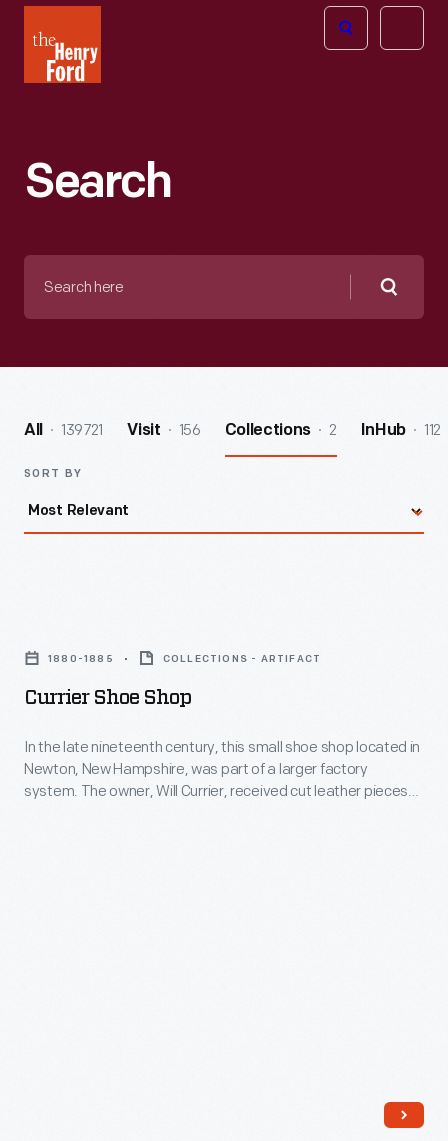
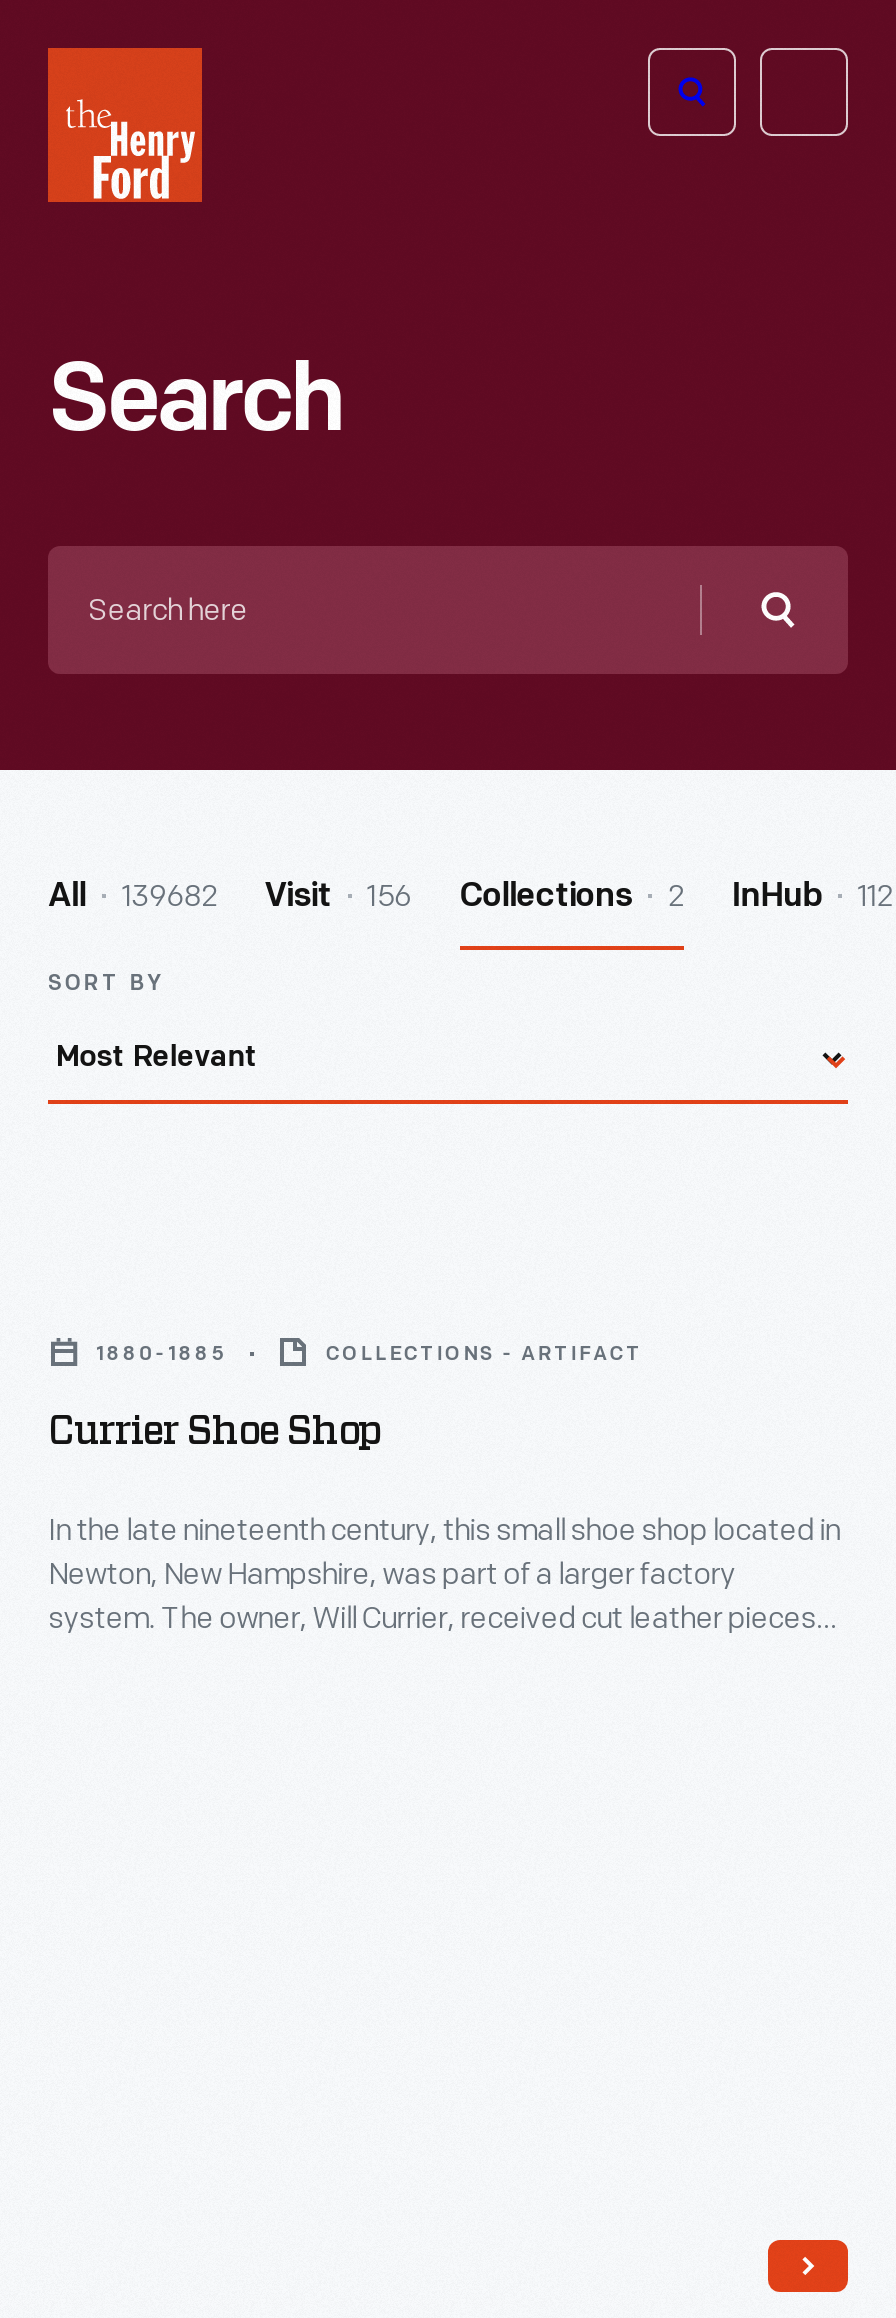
- All 139721 Visit 156 Collections 2 InHub 112
+ All 139682 Visit 156 Collections 2 InHub 112
